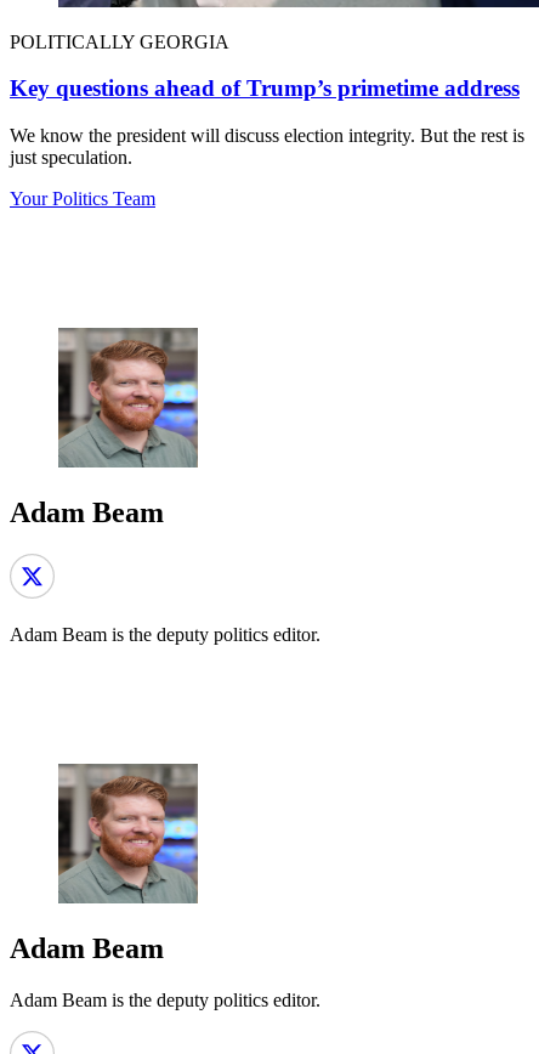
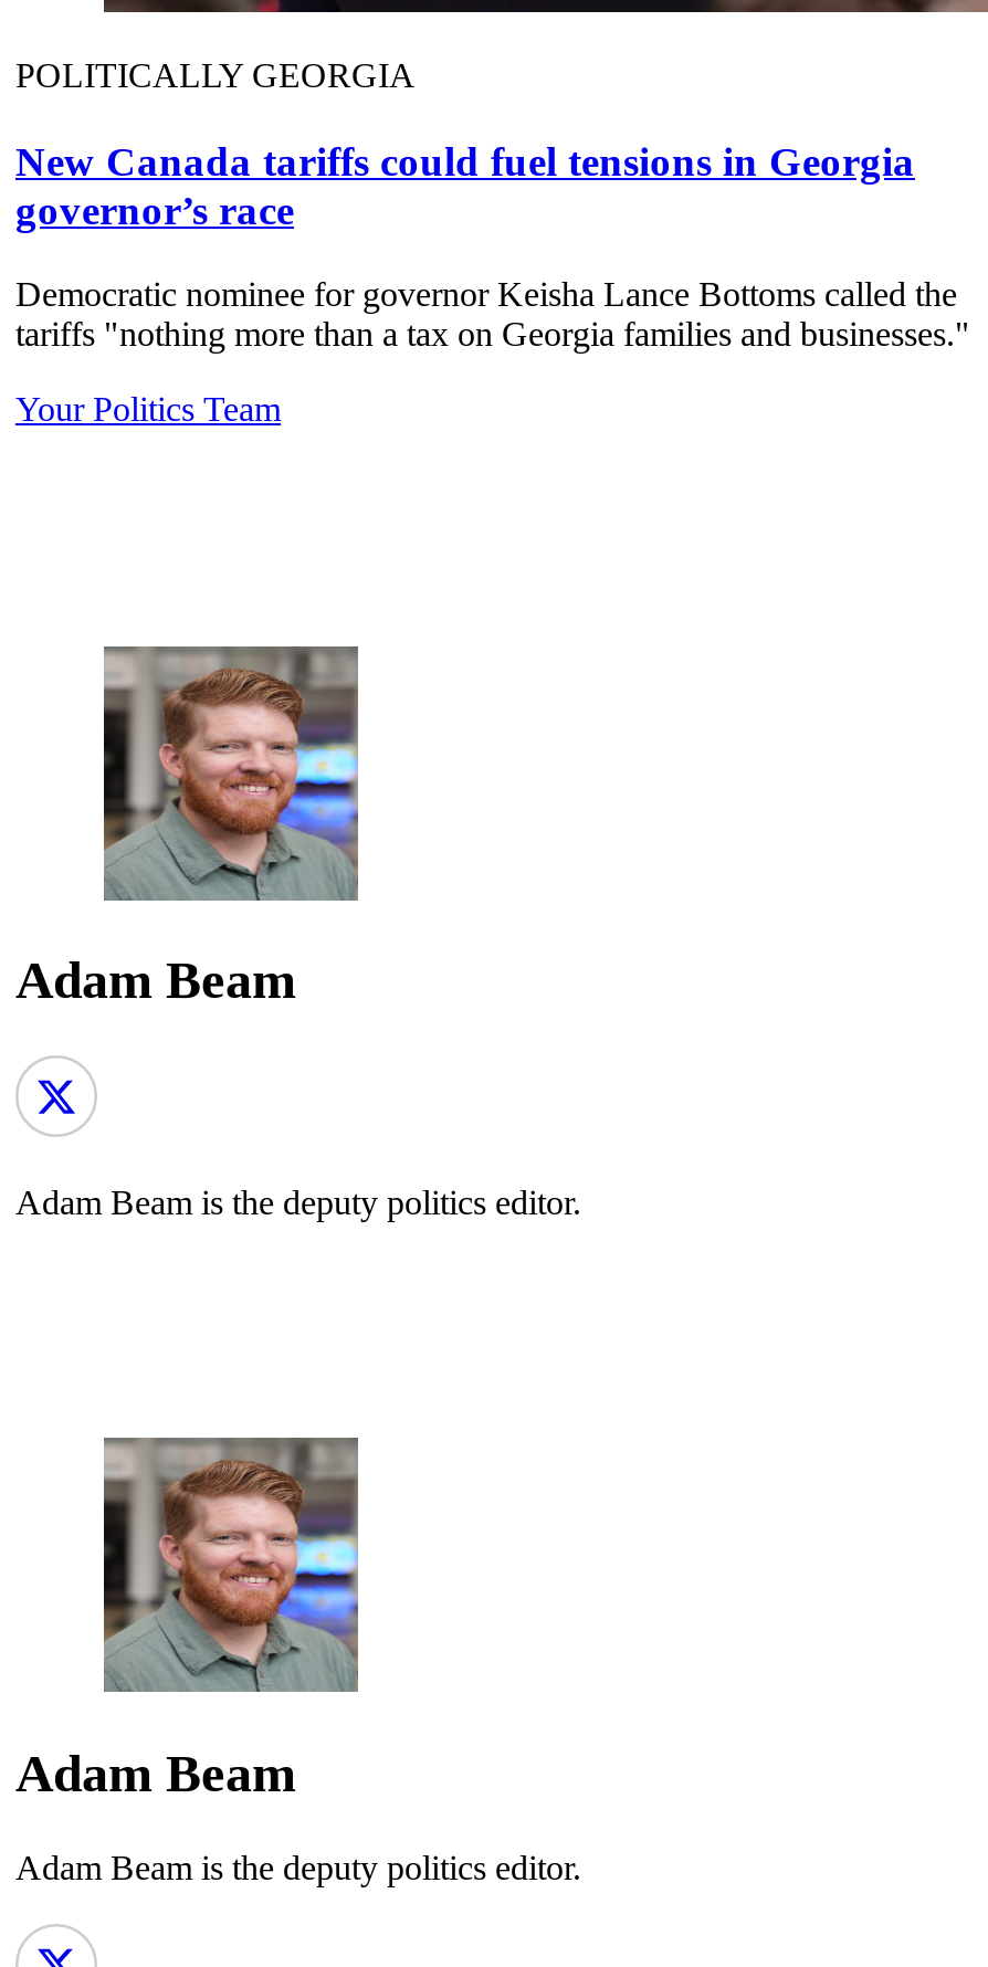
- Key questions ahead of Trump’s primetime address
+ New Canada tariffs could fuel tensions in Georgia
+ governor’s race

- We know the president will discuss election integrity. But the rest is
- just speculation.
+ Democratic nominee for governor Keisha Lance Bottoms called the
+ tariffs "nothing more than a tax on Georgia families and businesses."
